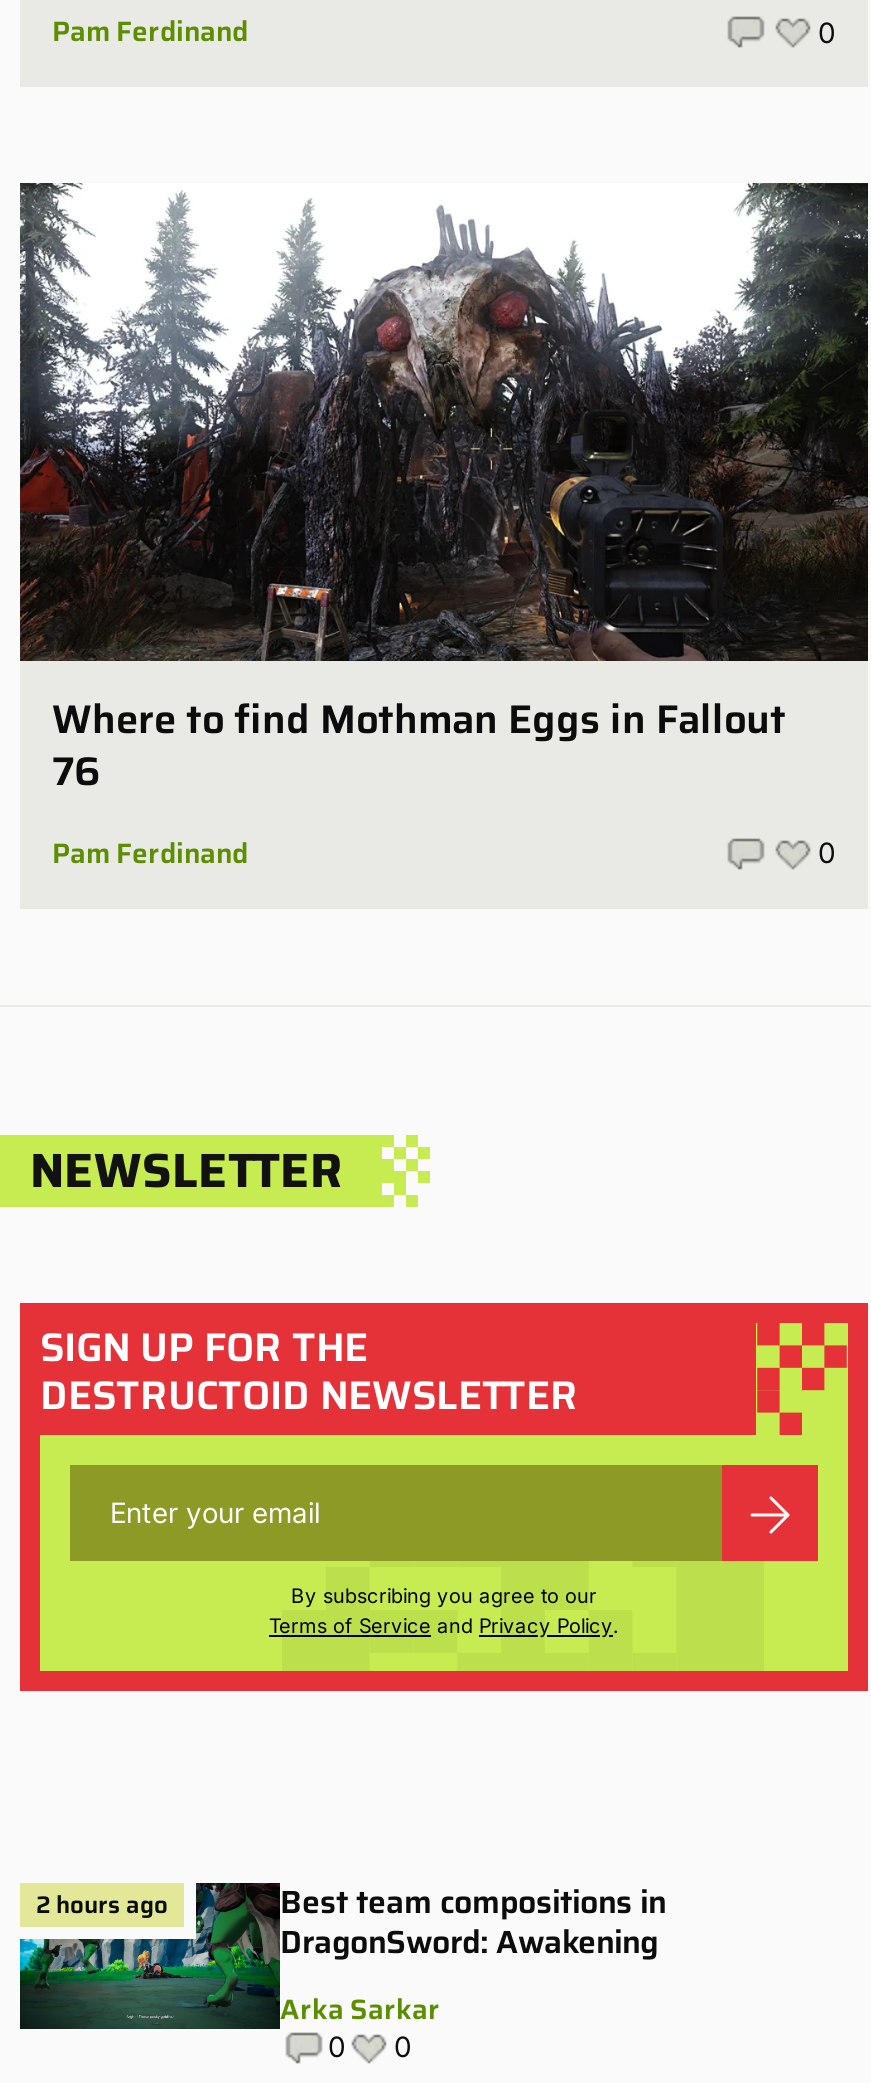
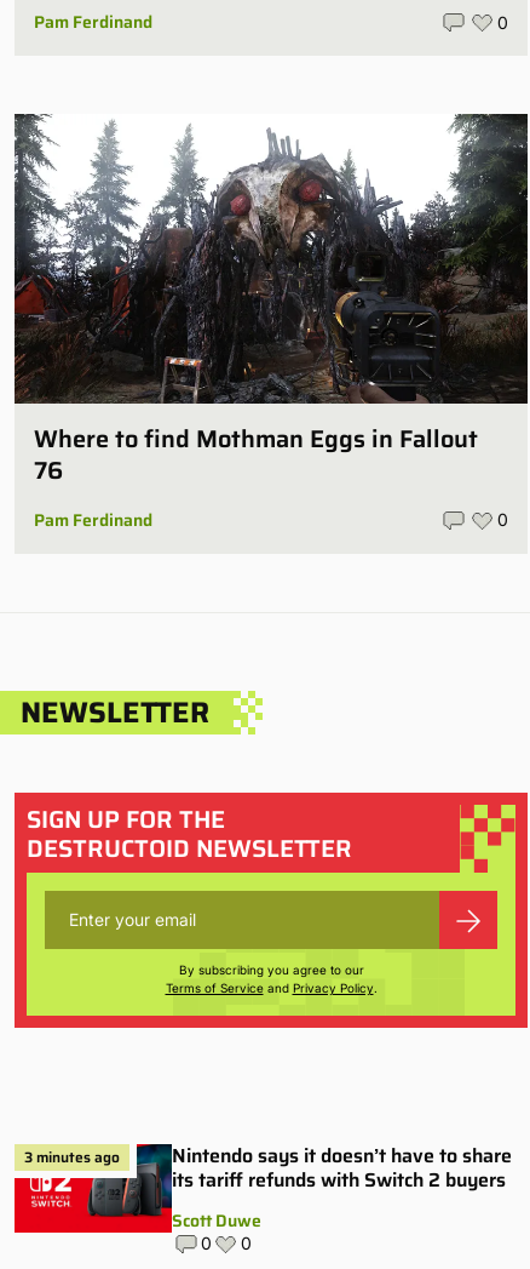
- [image]
- 2 hours ago
- Best team compositions in
- DragonSword: Awakening
- Arka Sarkar
+ [image]
+ 3 minutes ago
+ Nintendo says it doesn’t have to share
+ its tariff refunds with Switch 2 buyers
+ Scott Duwe
